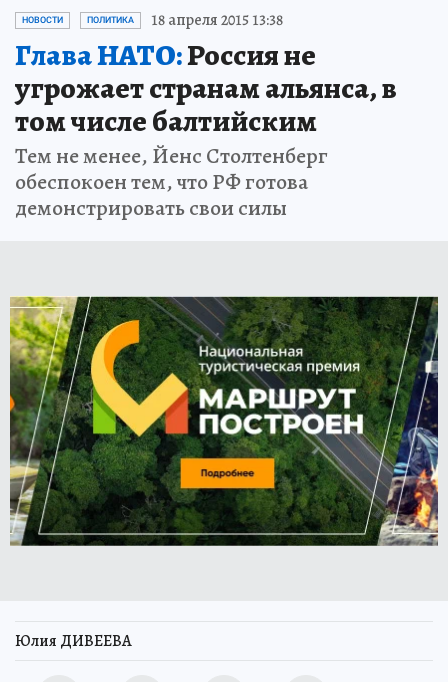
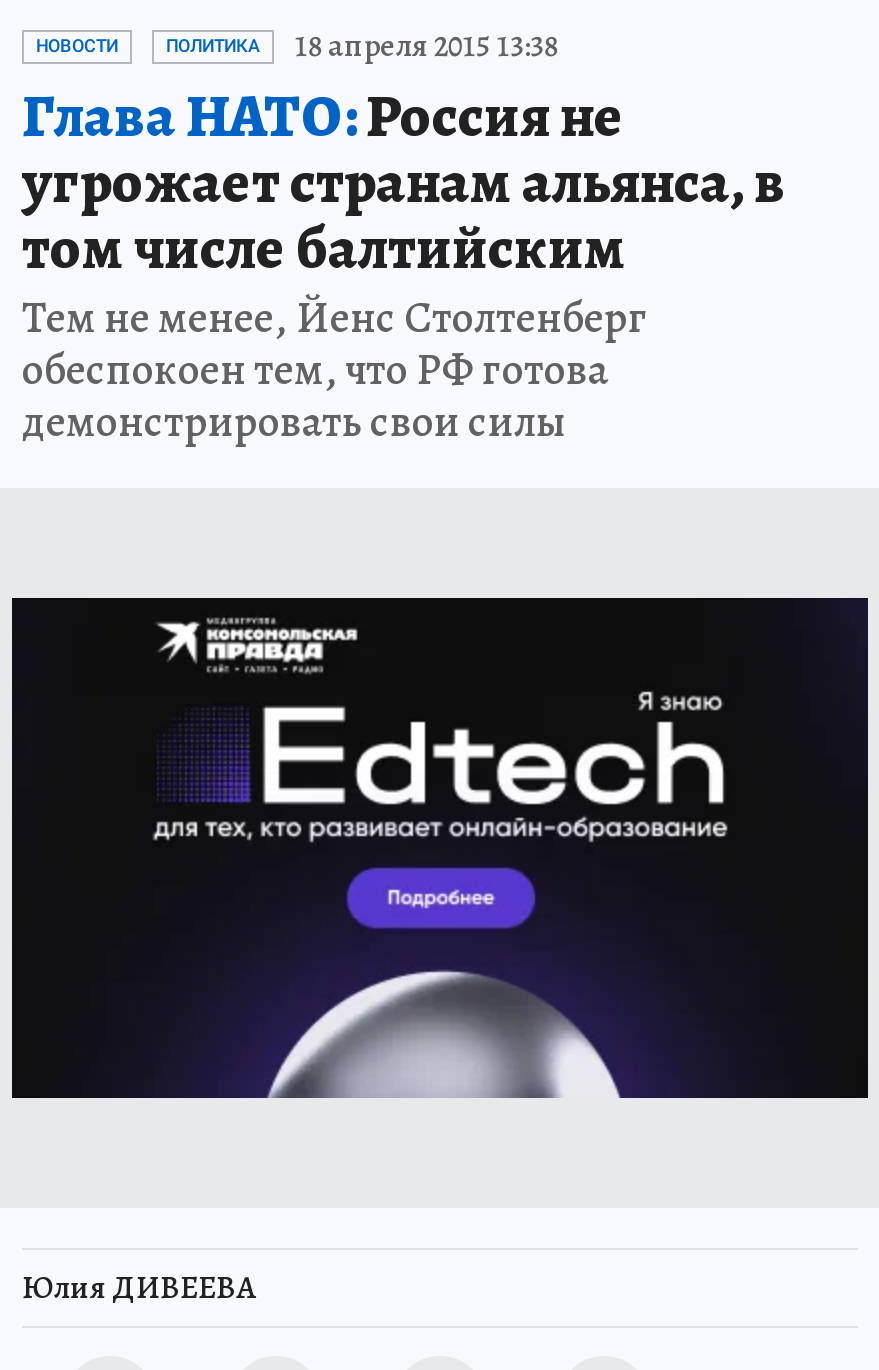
- [image]
+ [image]
